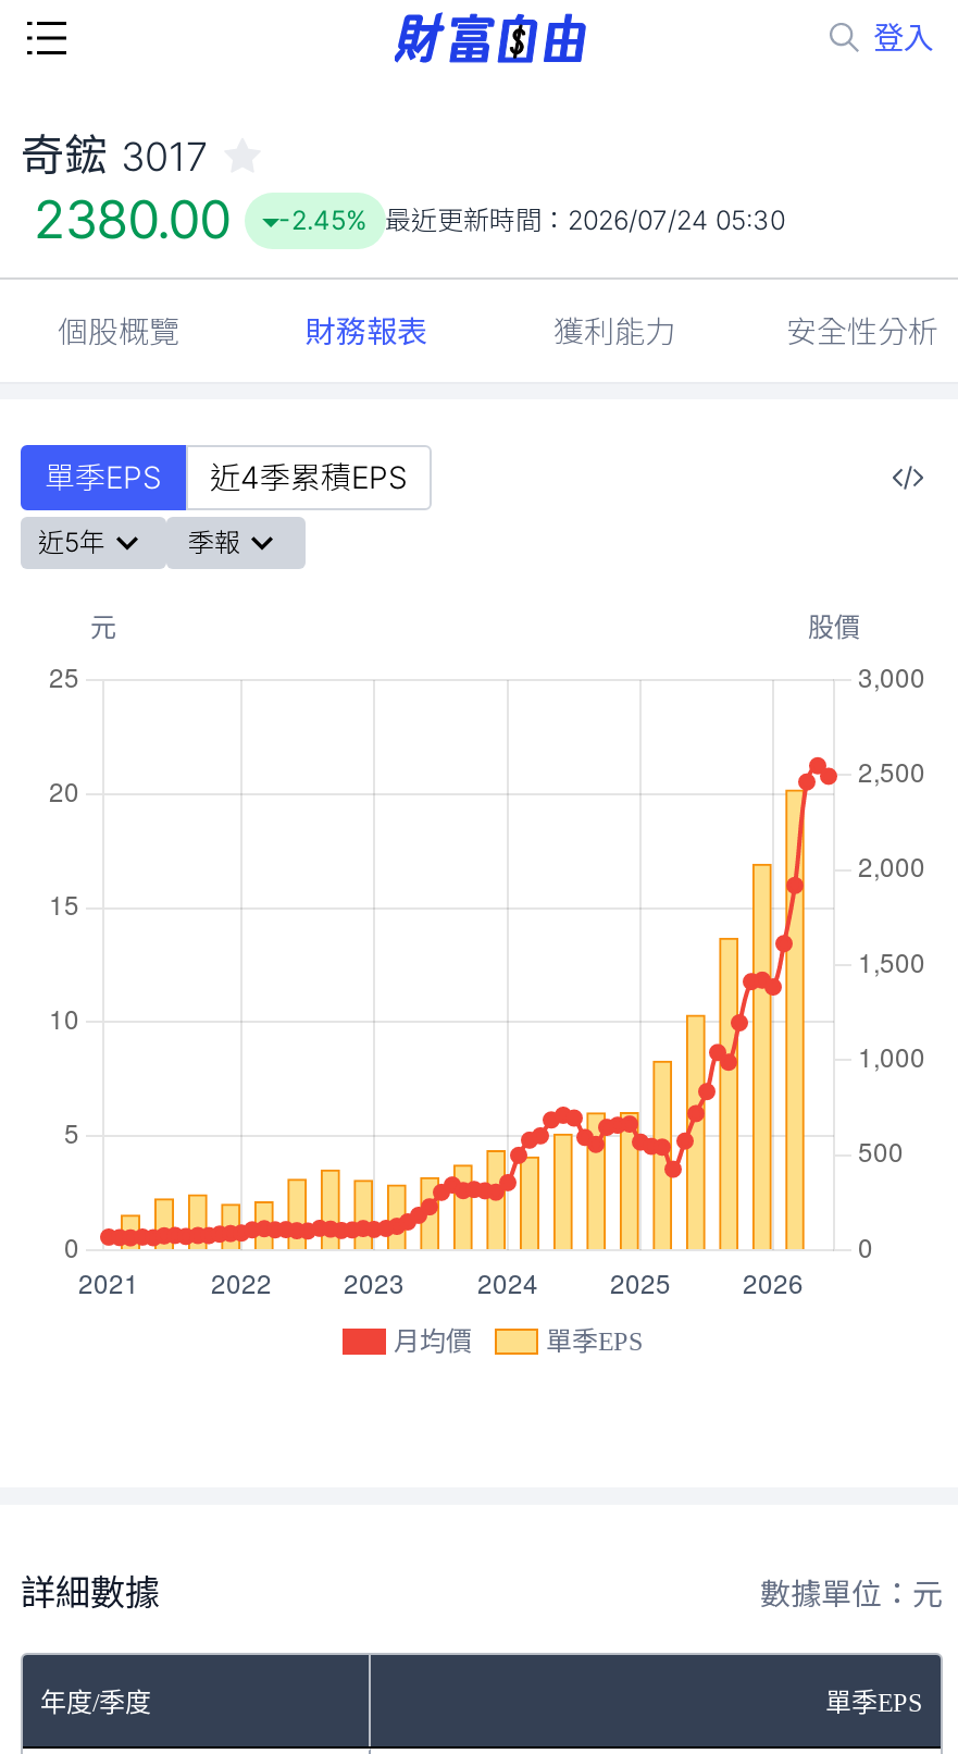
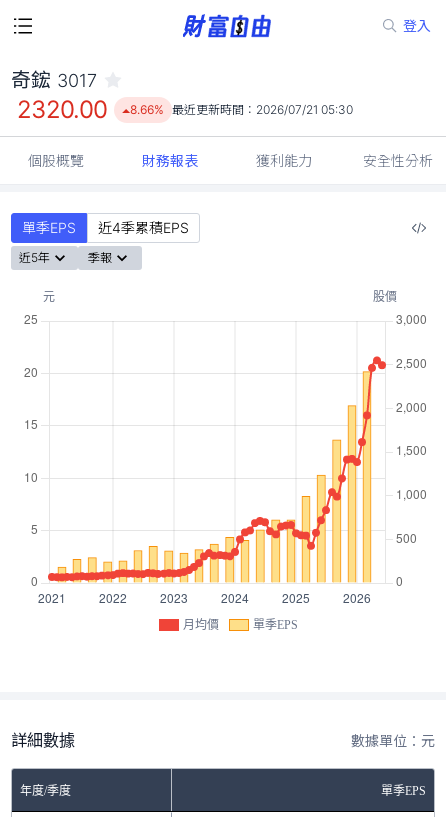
- 2380.00
+ 2320.00

- -2.45% 最近更新時間：2026/07/24 05:30
+ 8.66% 最近更新時間：2026/07/21 05:30
